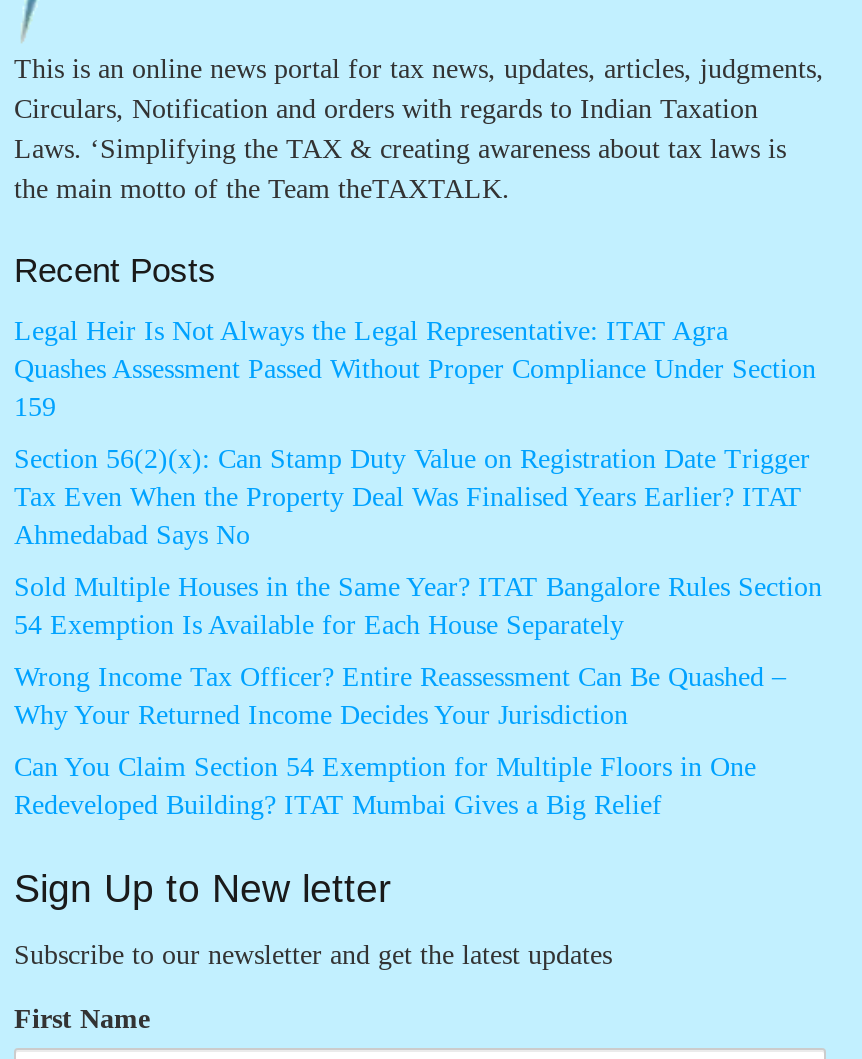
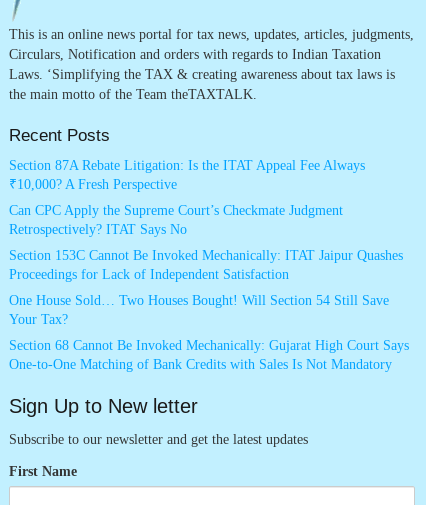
- Legal Heir Is Not Always the Legal Representative: ITAT Agra
- Quashes Assessment Passed Without Proper Compliance Under Section
- 159
+ Section 87A Rebate Litigation: Is the ITAT Appeal Fee Always
+ ₹10,000? A Fresh Perspective

- Section 56(2)(x): Can Stamp Duty Value on Registration Date Trigger
- Tax Even When the Property Deal Was Finalised Years Earlier? ITAT
- Ahmedabad Says No
+ Can CPC Apply the Supreme Court’s Checkmate Judgment
+ Retrospectively? ITAT Says No

- Sold Multiple Houses in the Same Year? ITAT Bangalore Rules Section
- 54 Exemption Is Available for Each House Separately
+ Section 153C Cannot Be Invoked Mechanically: ITAT Jaipur Quashes
+ Proceedings for Lack of Independent Satisfaction

- Wrong Income Tax Officer? Entire Reassessment Can Be Quashed –
- Why Your Returned Income Decides Your Jurisdiction
+ One House Sold… Two Houses Bought! Will Section 54 Still Save
+ Your Tax?

- Can You Claim Section 54 Exemption for Multiple Floors in One
- Redeveloped Building? ITAT Mumbai Gives a Big Relief
+ Section 68 Cannot Be Invoked Mechanically: Gujarat High Court Says
+ One-to-One Matching of Bank Credits with Sales Is Not Mandatory
